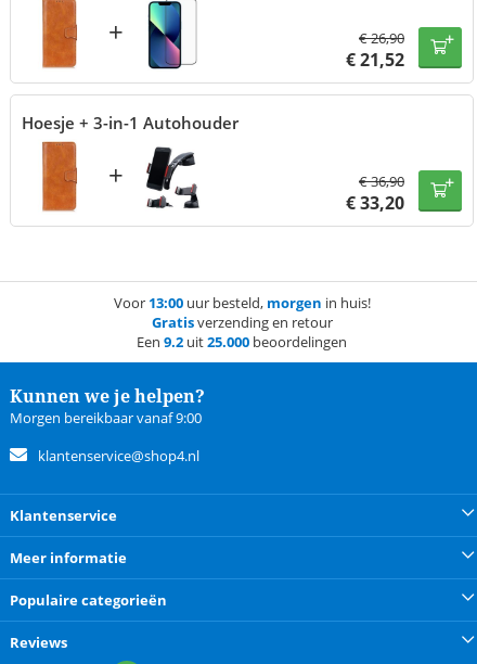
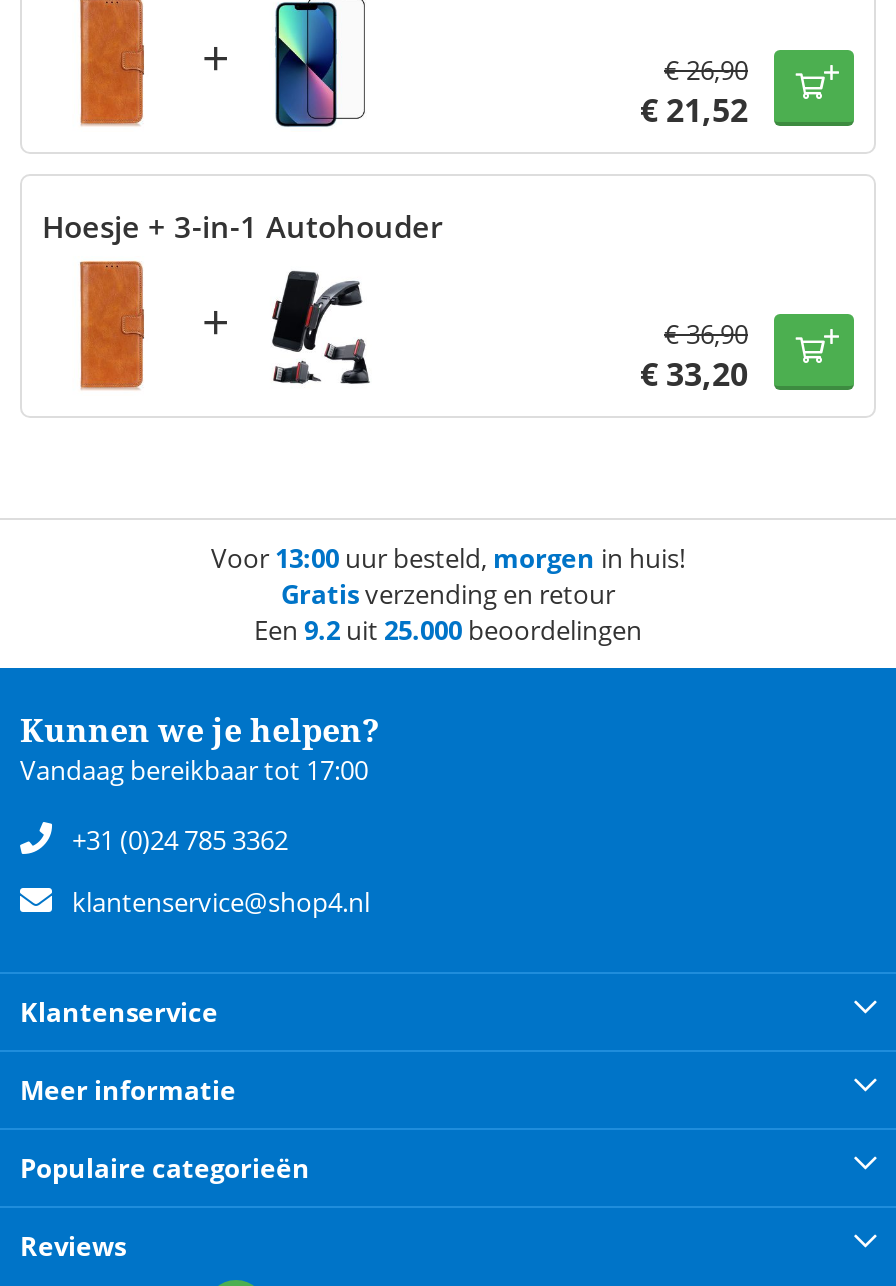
- Morgen bereikbaar vanaf 9:00
+ Vandaag bereikbaar tot 17:00
+ +31 (0)24 785 3362
